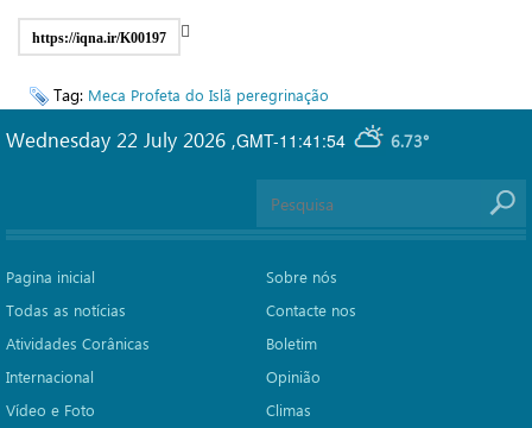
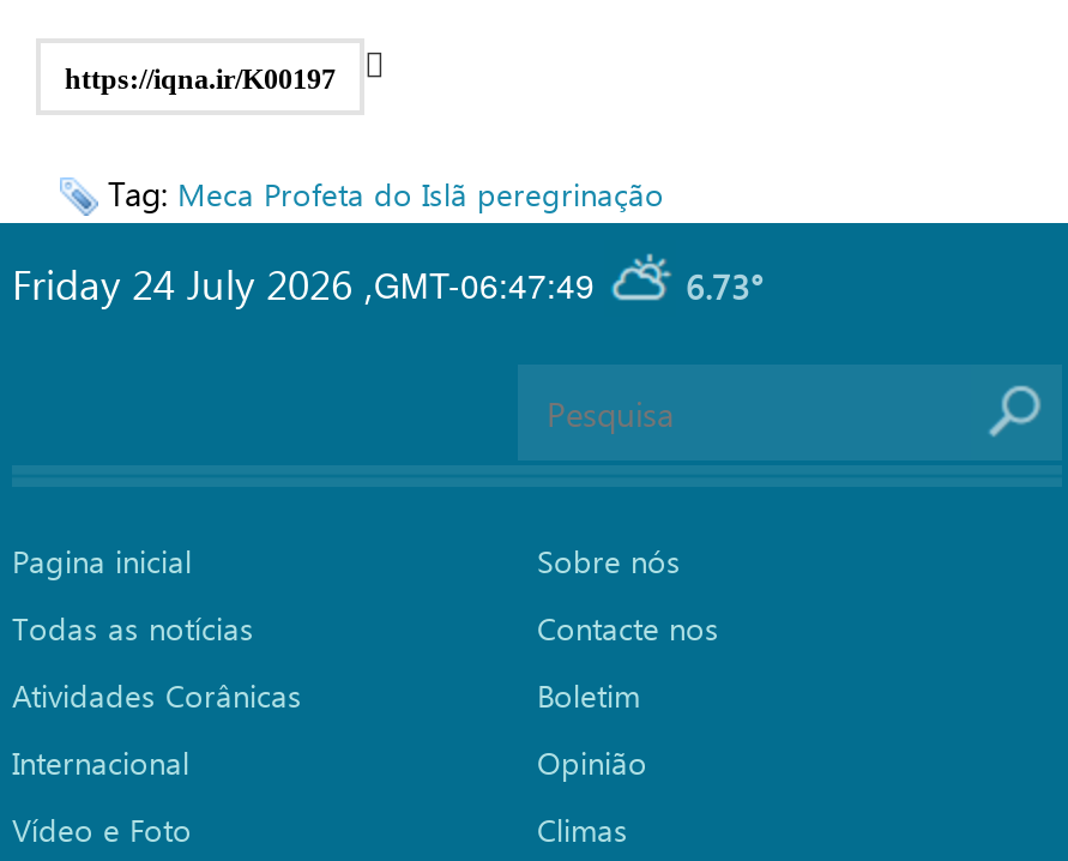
- Wednesday 22 July 2026,
+ Friday 24 July 2026,

- GMT-11:41:54
+ GMT-06:47:49
